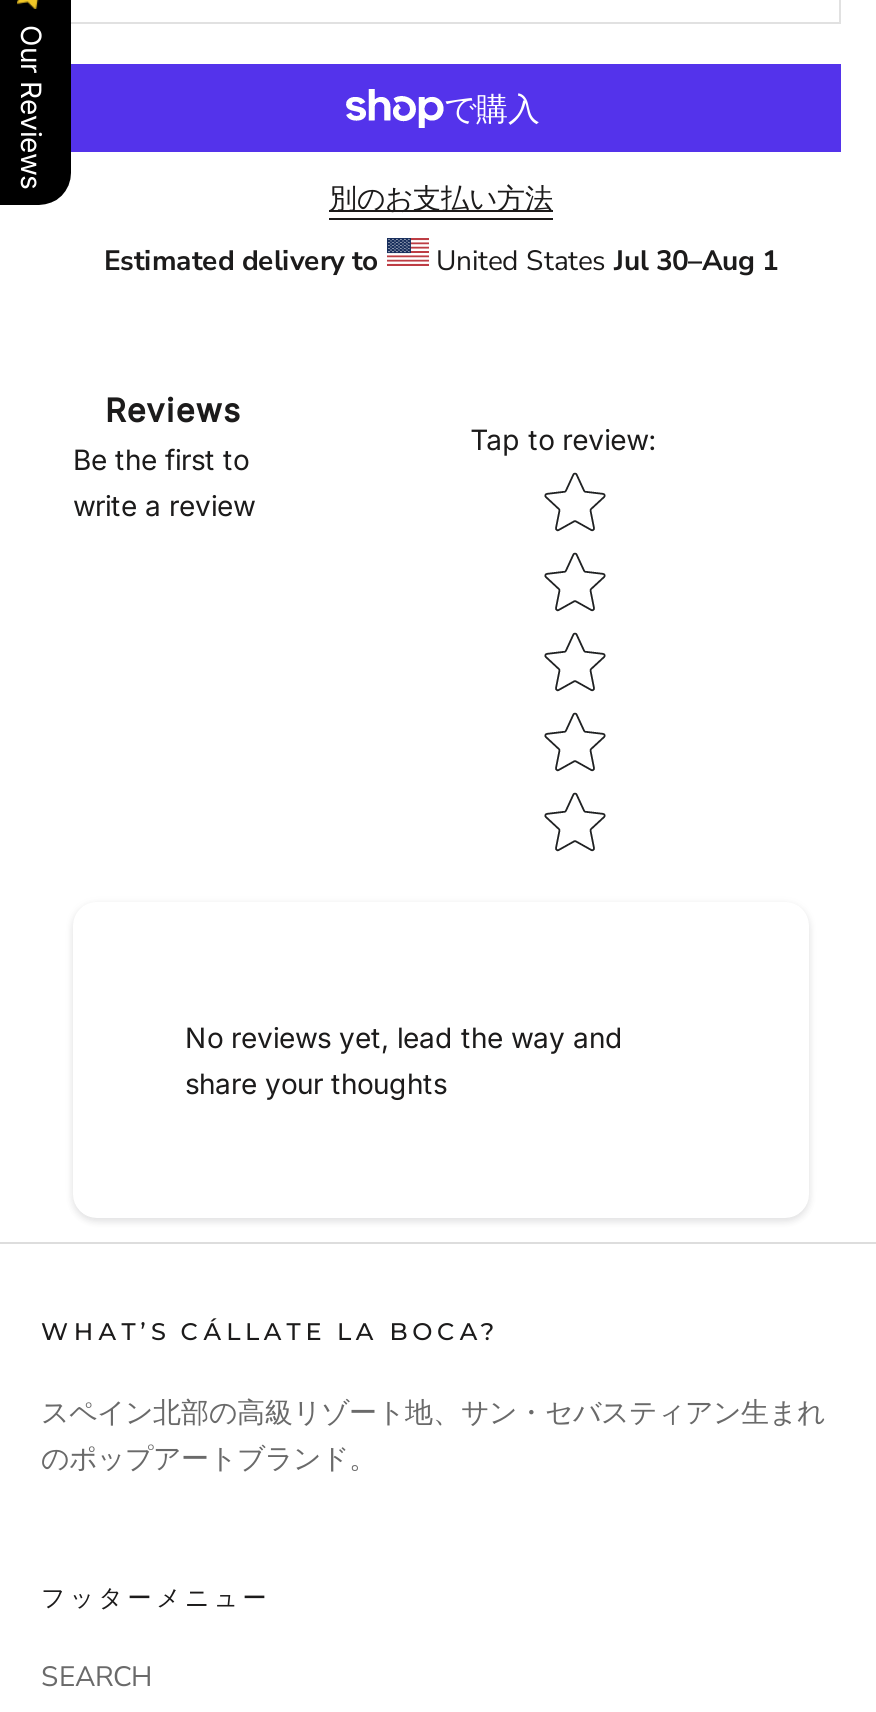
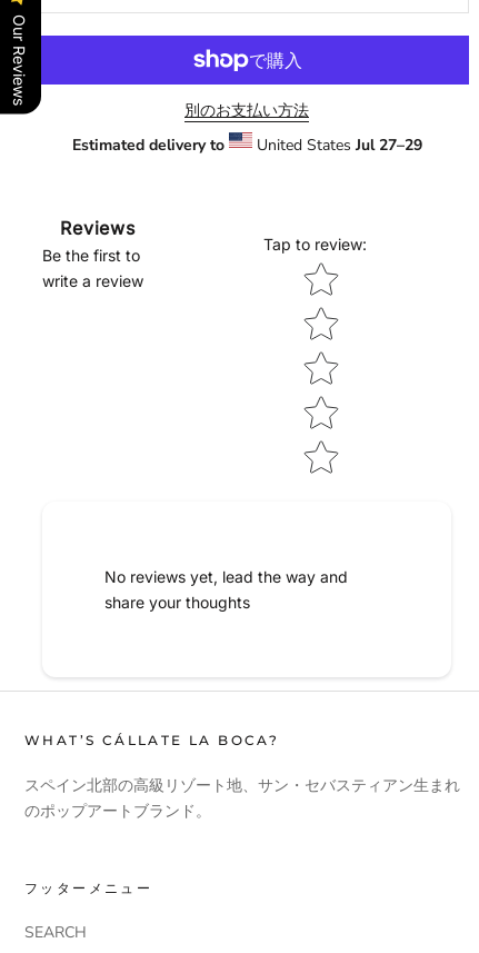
- United States Jul 30–Aug 1
+ United States Jul 27–29
